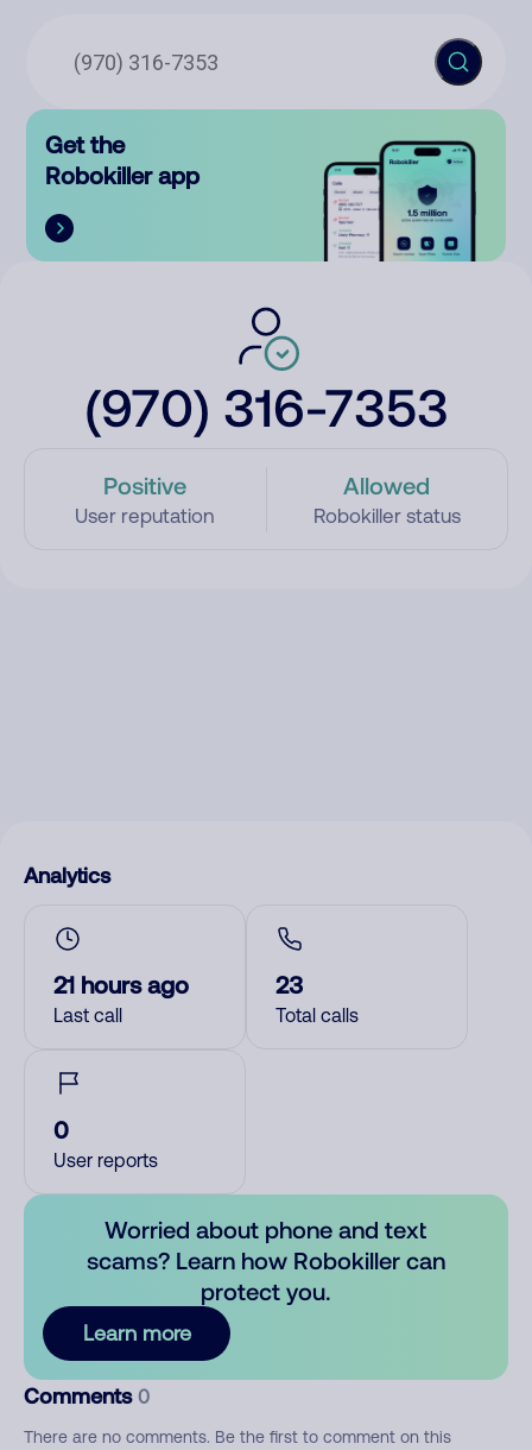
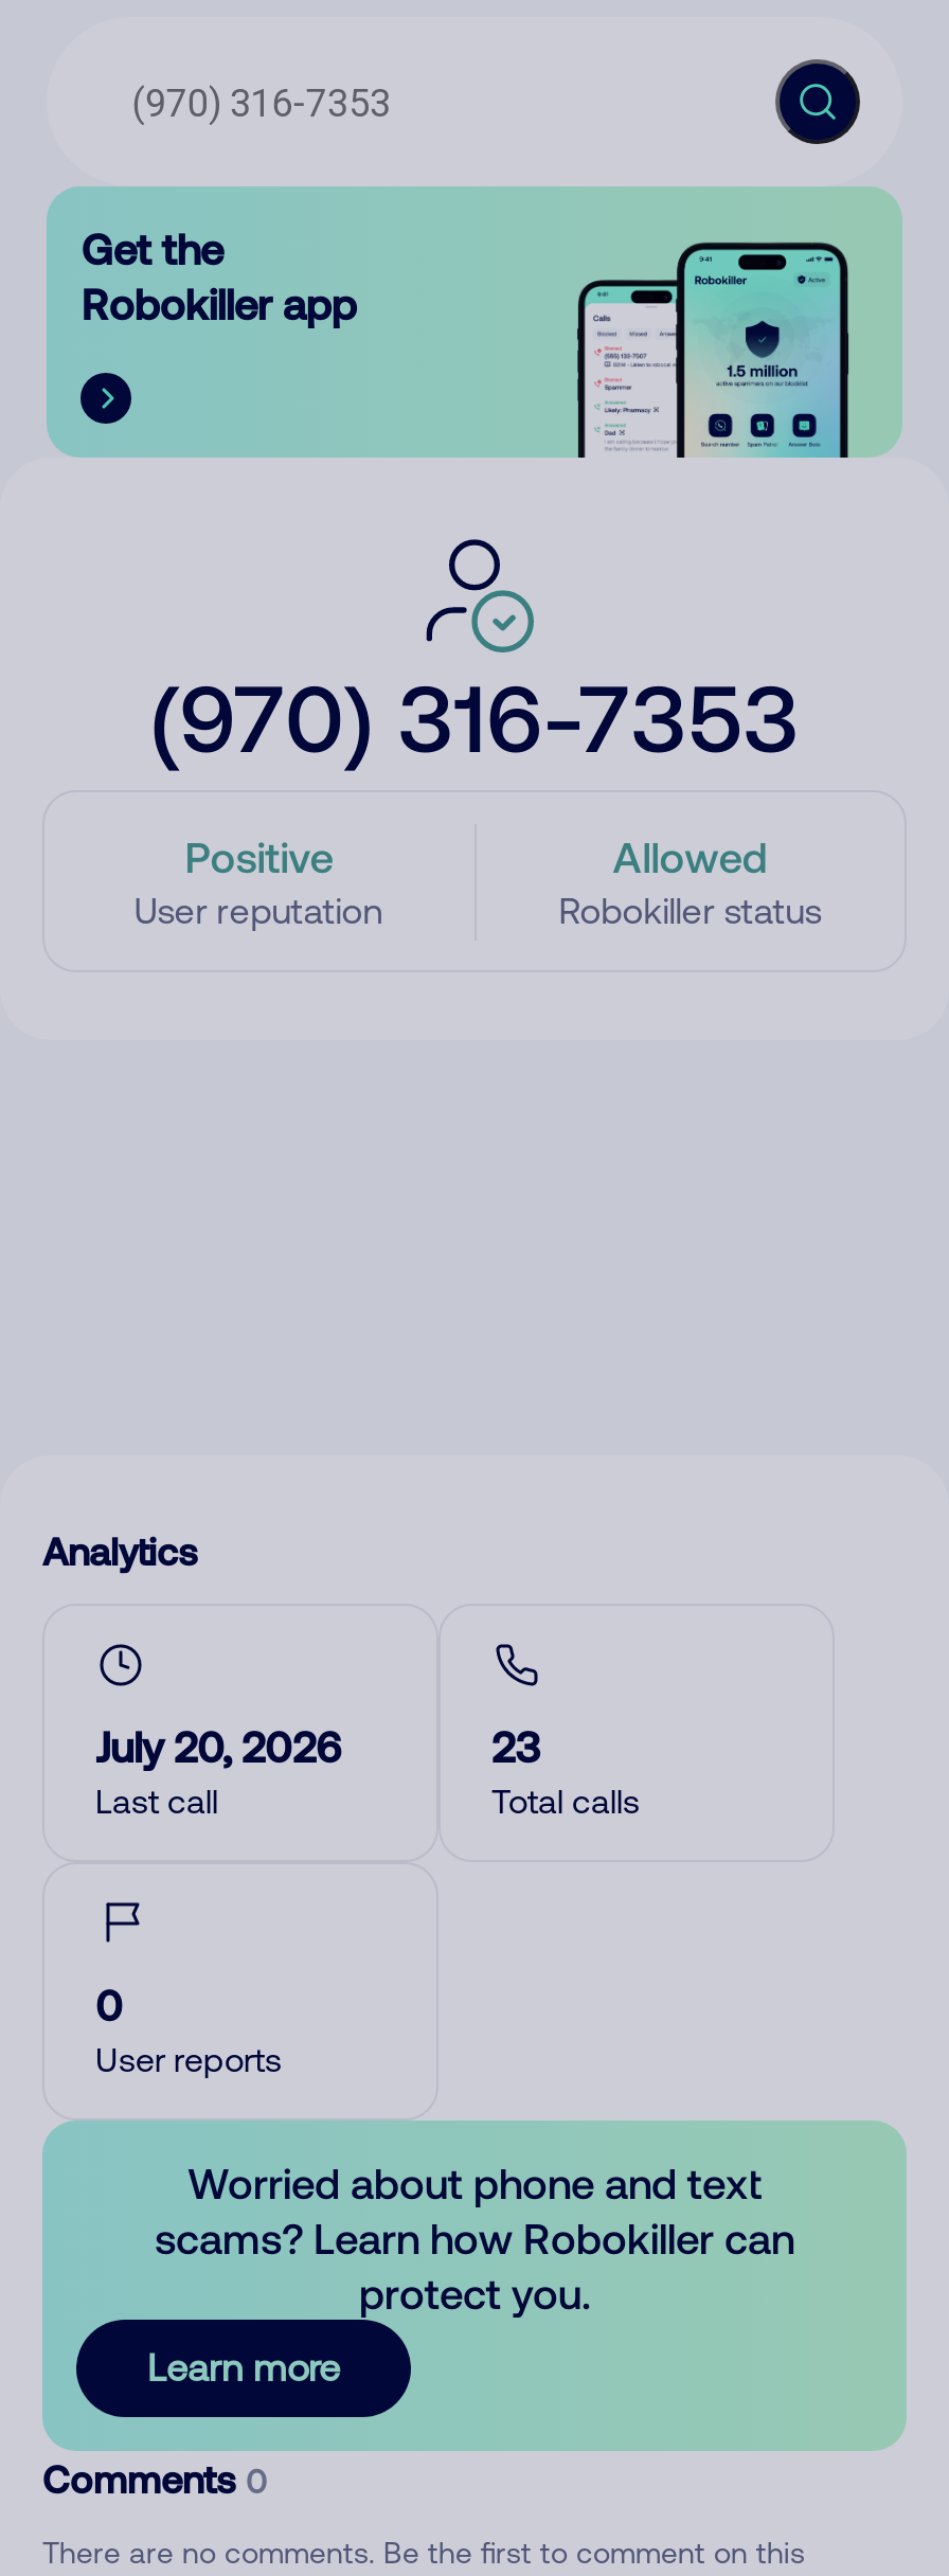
- 21 hours ago
+ July 20, 2026
